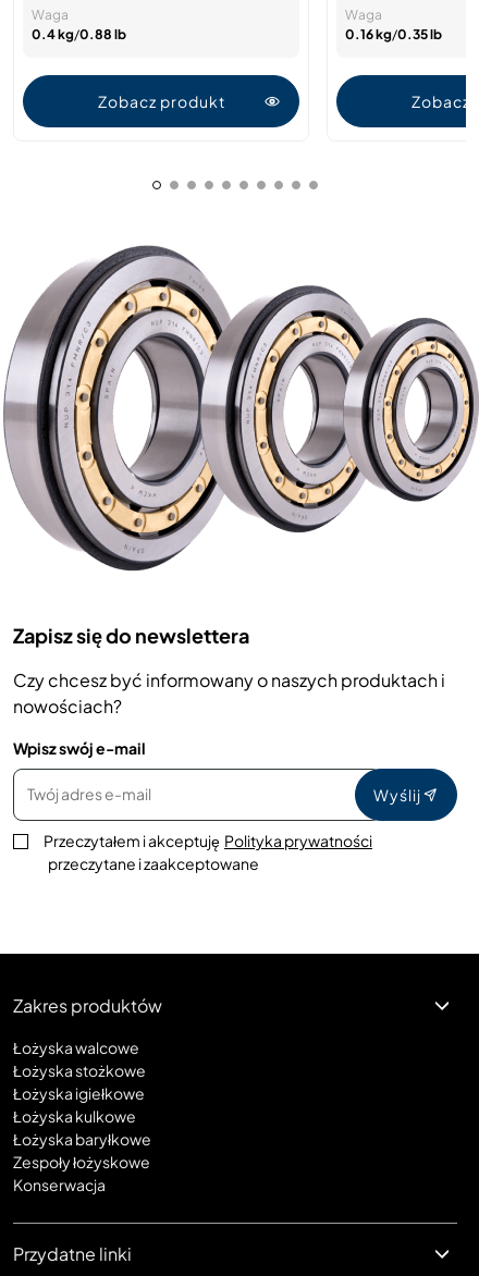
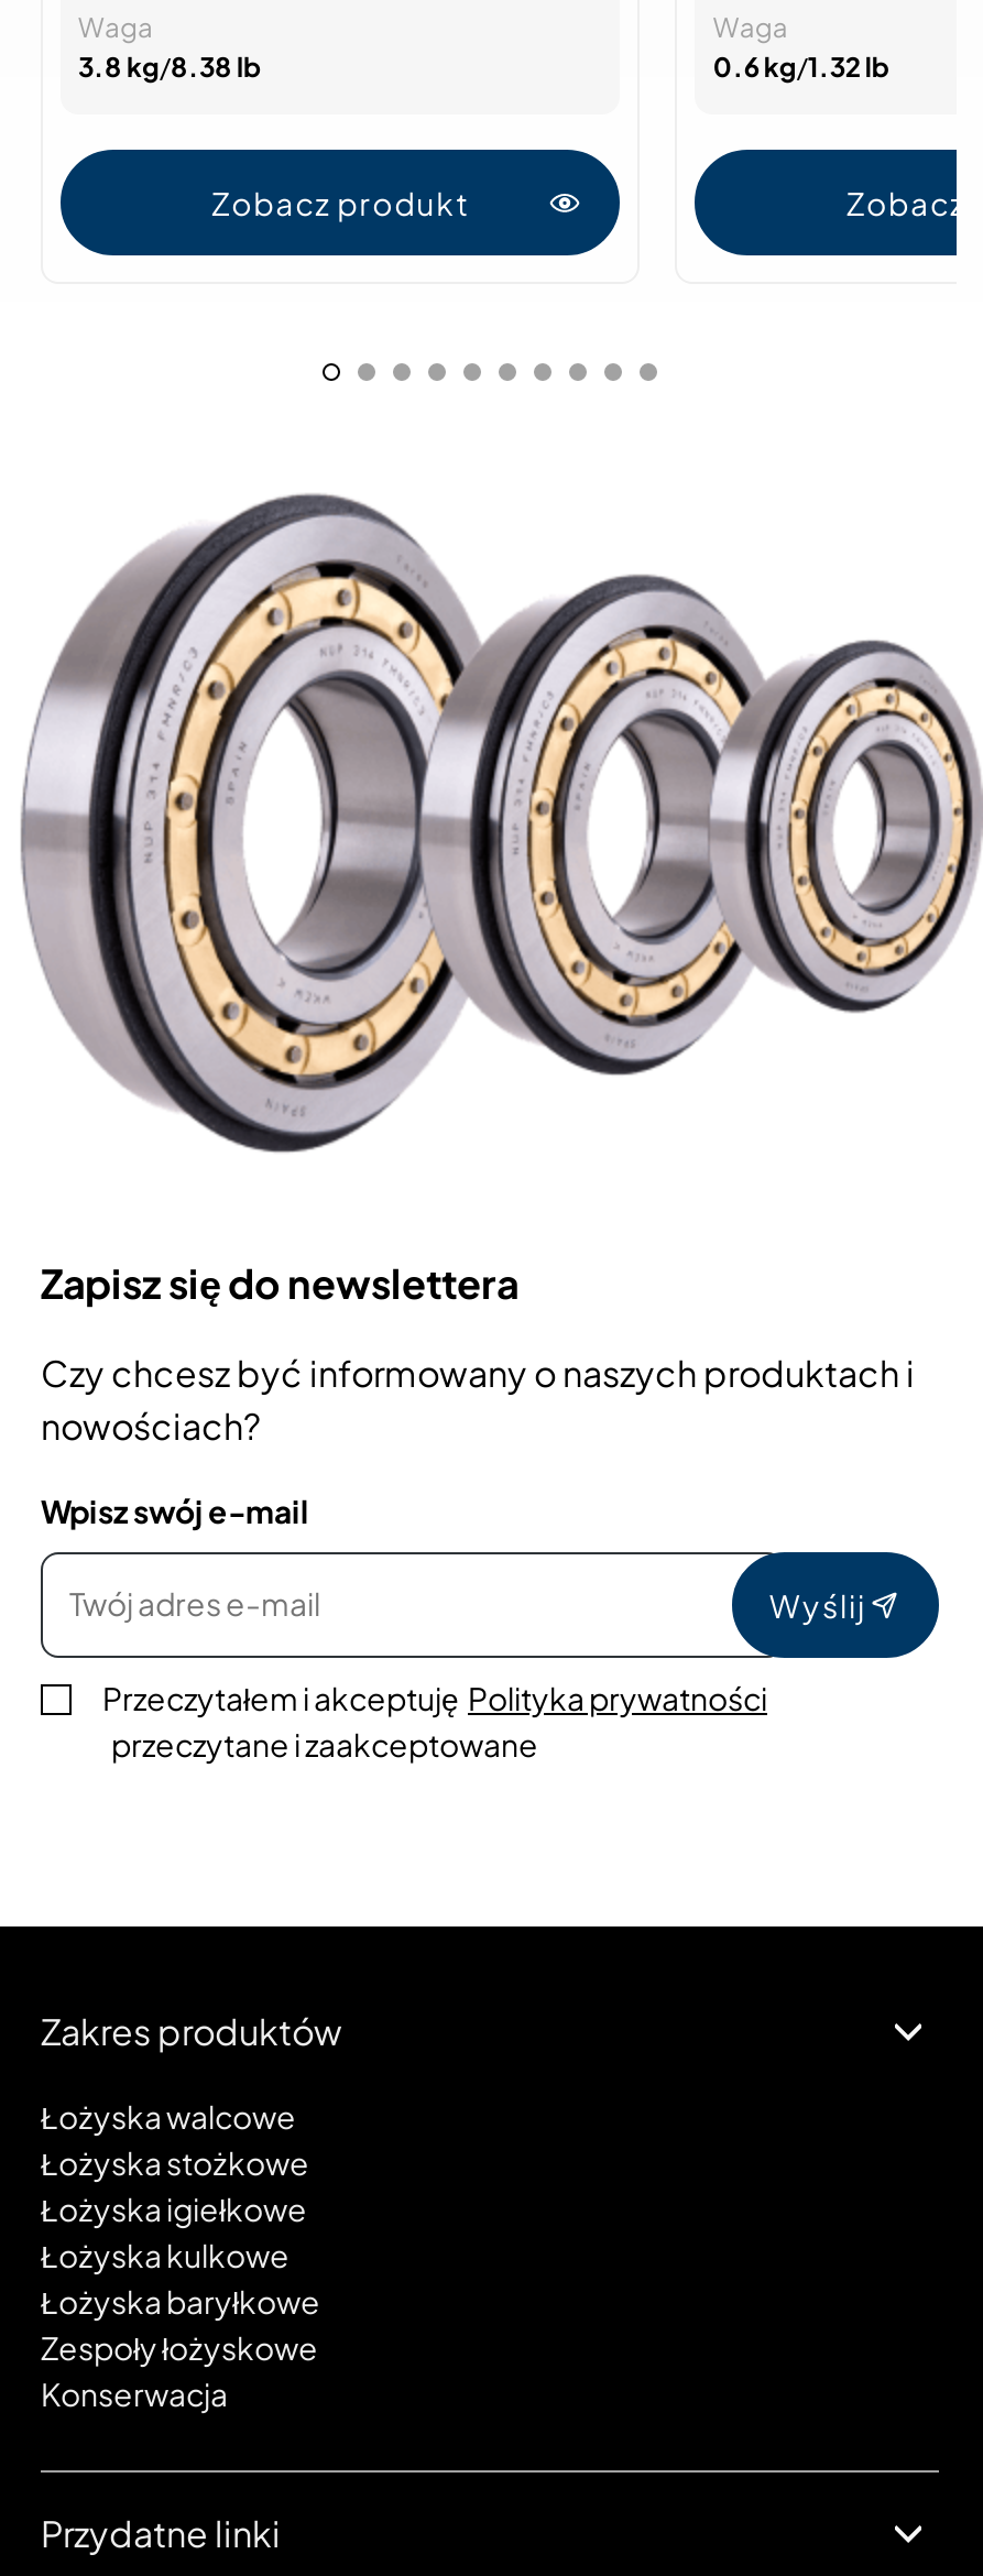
- 0.4 kg/0.88 lb
+ 3.8 kg/8.38 lb

- 0.16 kg/0.35 lb
+ 0.6 kg/1.32 lb
